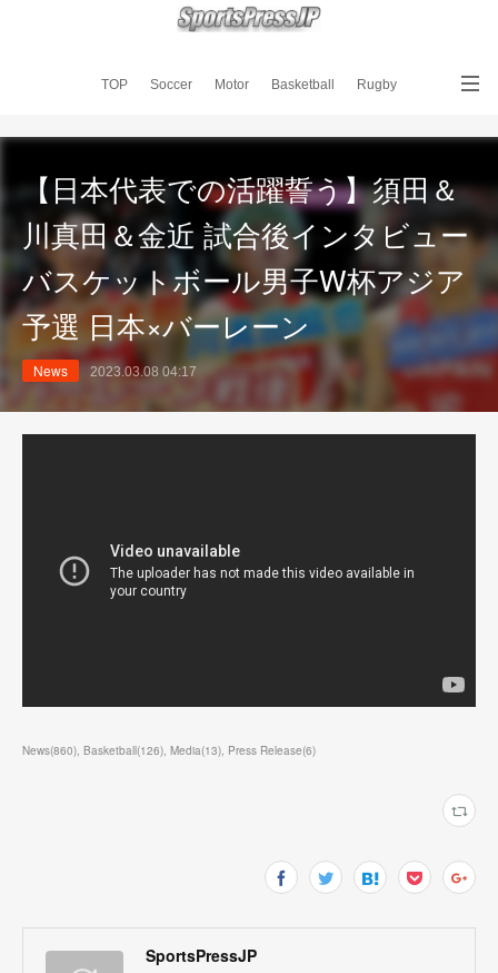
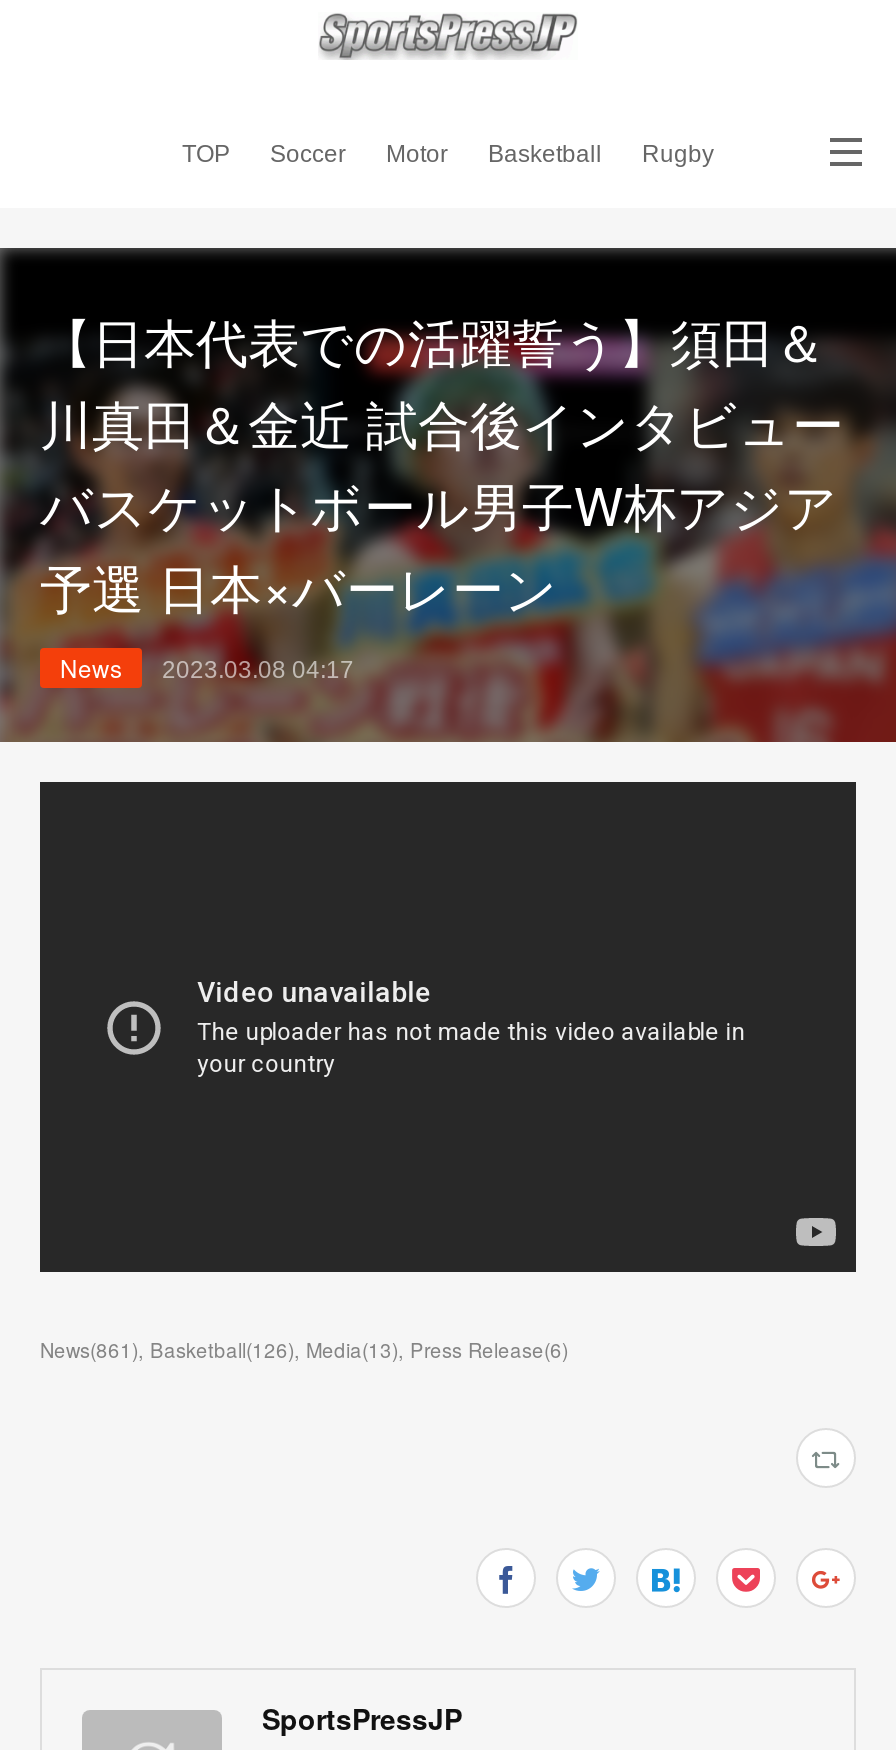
- News(860) Basketball(126) Media(13) Press Release(6)
+ News(861) Basketball(126) Media(13) Press Release(6)
